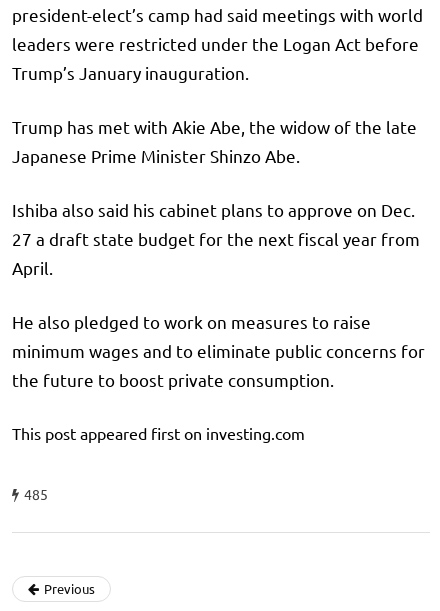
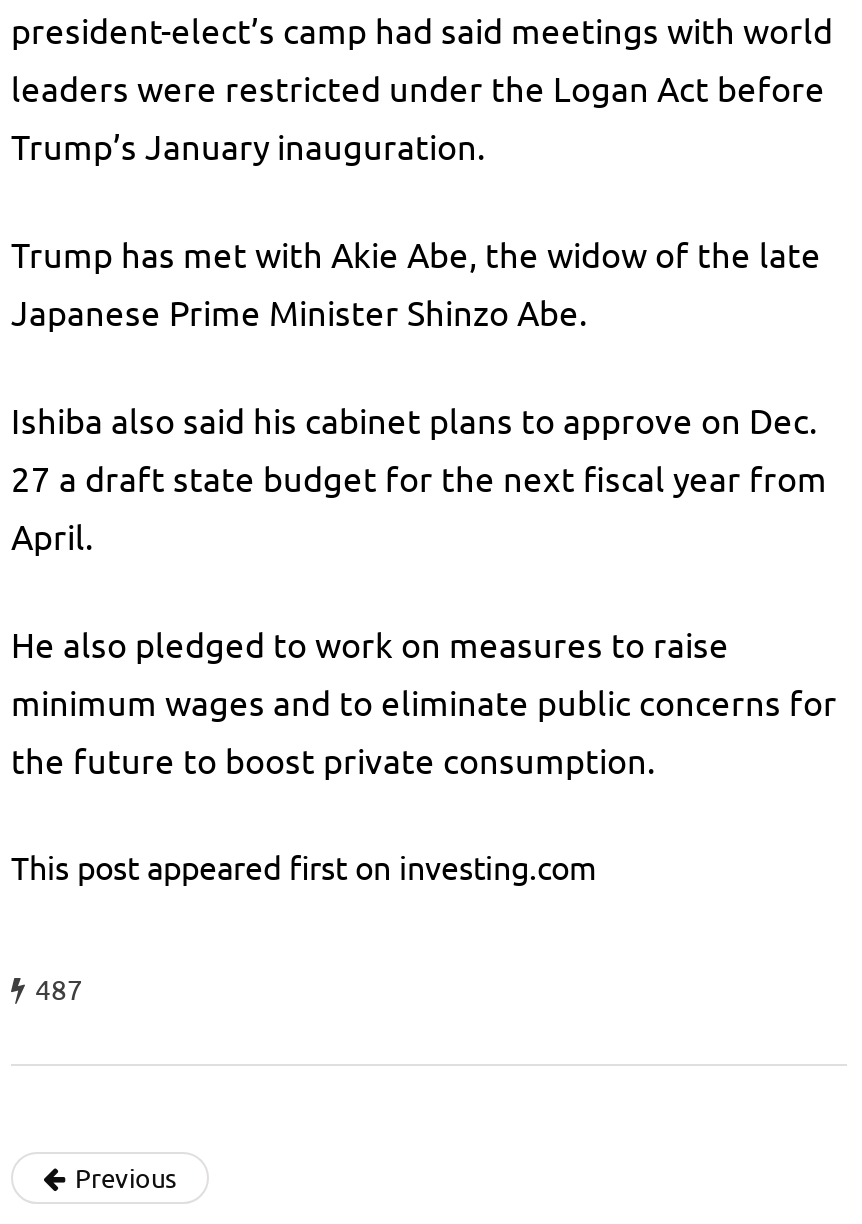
- 485
+ 487
